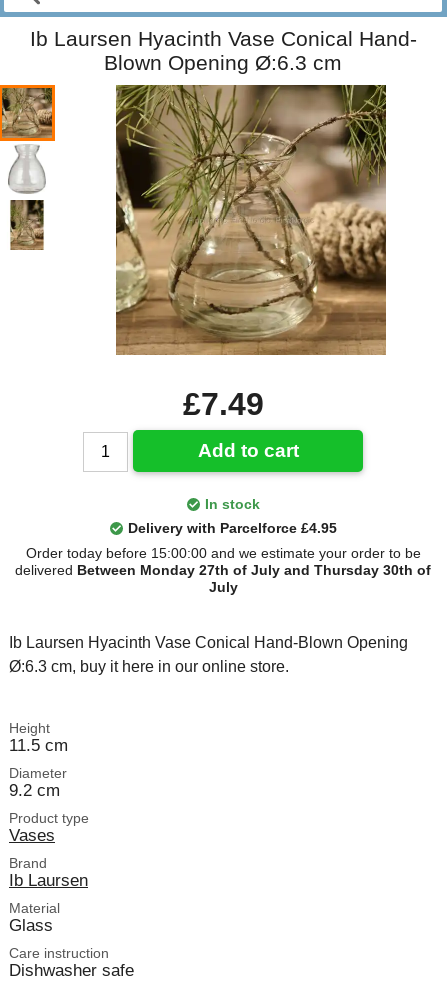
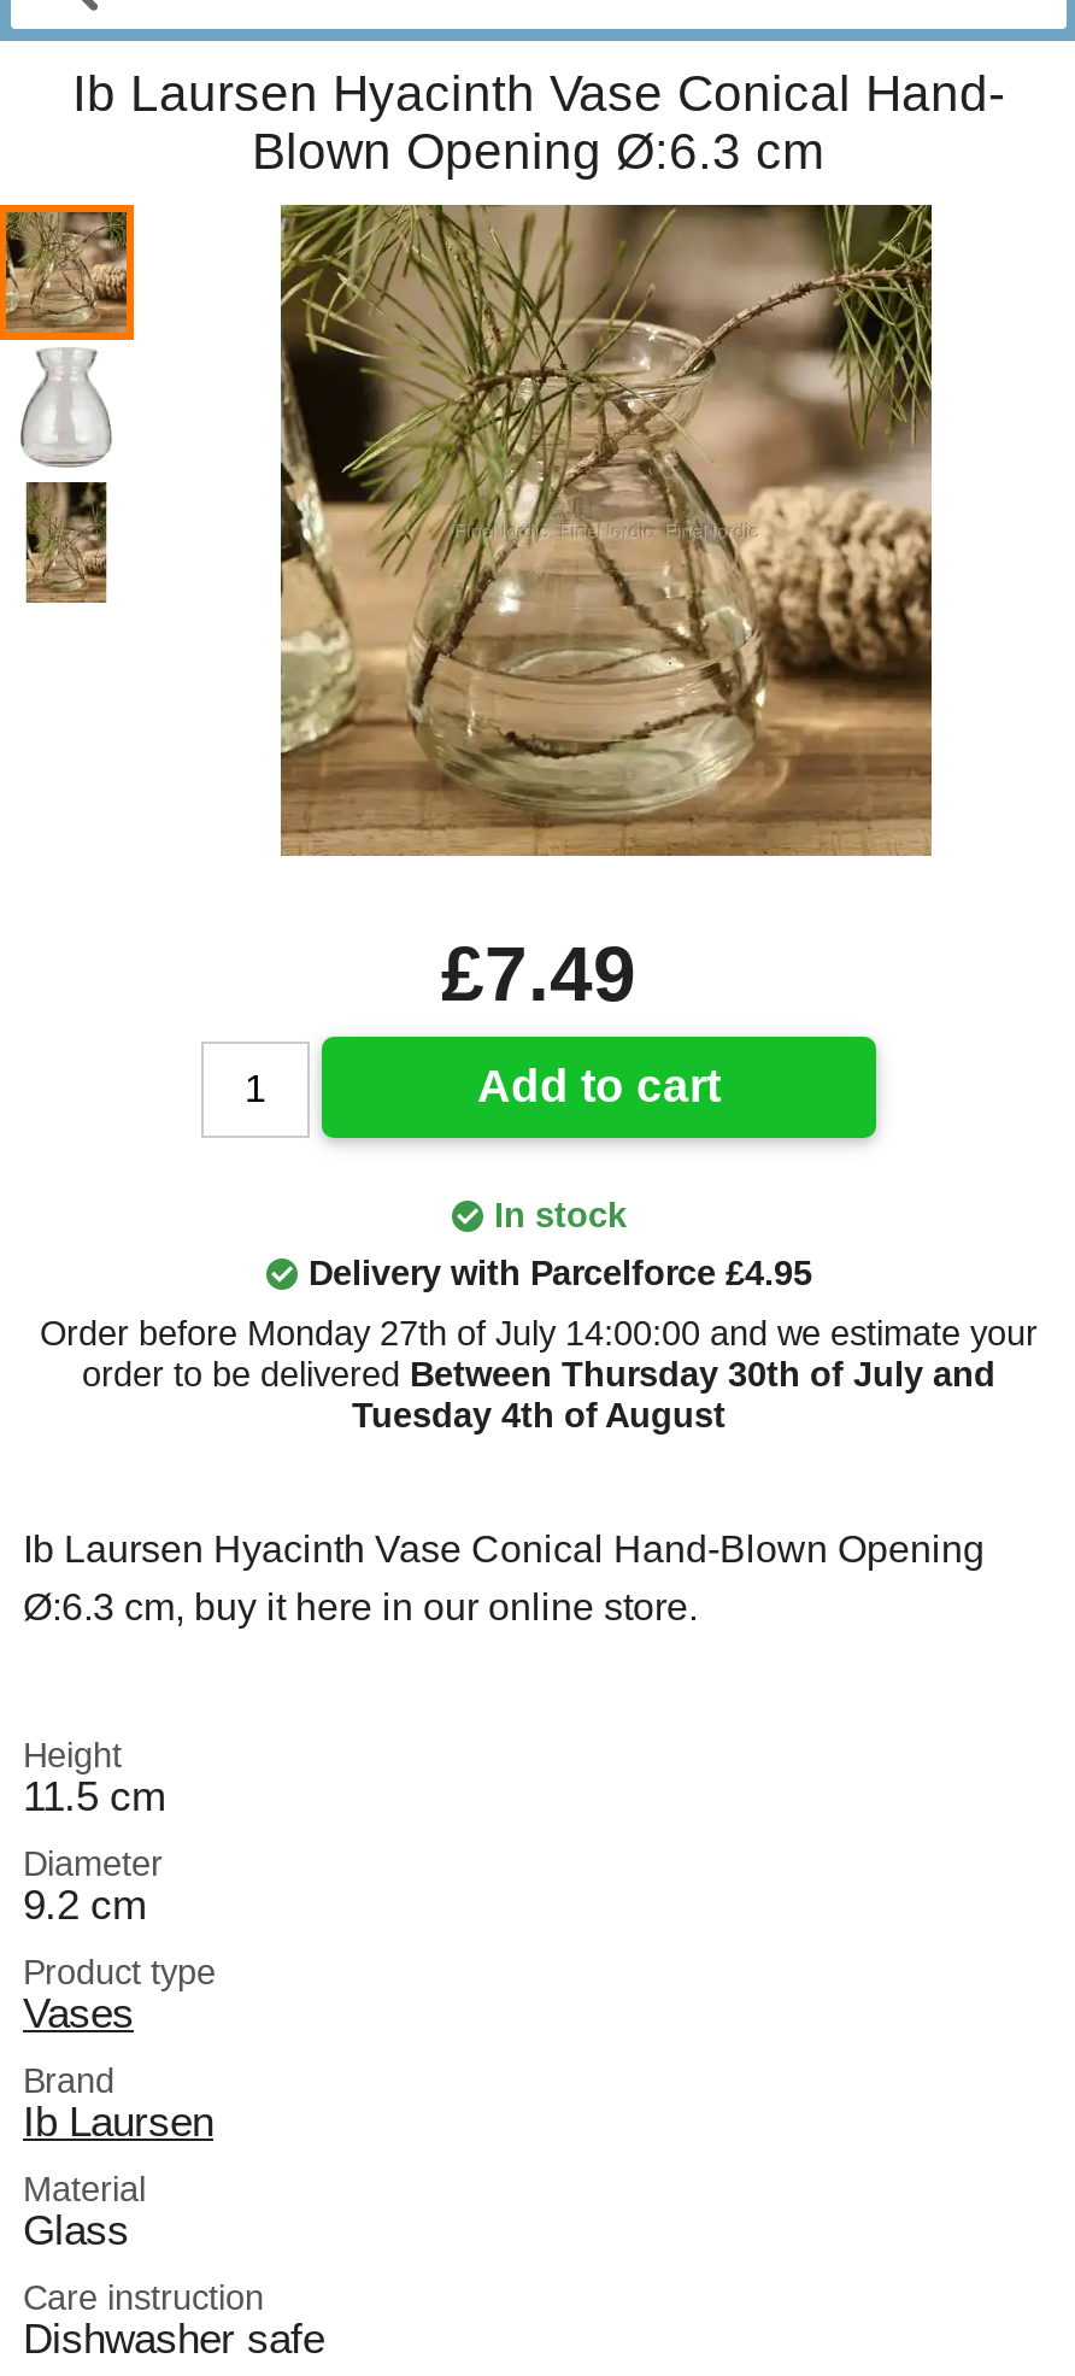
- Order today before 15:00:00 and we estimate your order to be
- delivered Between Monday 27th of July and Thursday 30th of
- July
+ Order before Monday 27th of July 14:00:00 and we estimate your
+ order to be delivered Between Thursday 30th of July and
+ Tuesday 4th of August
